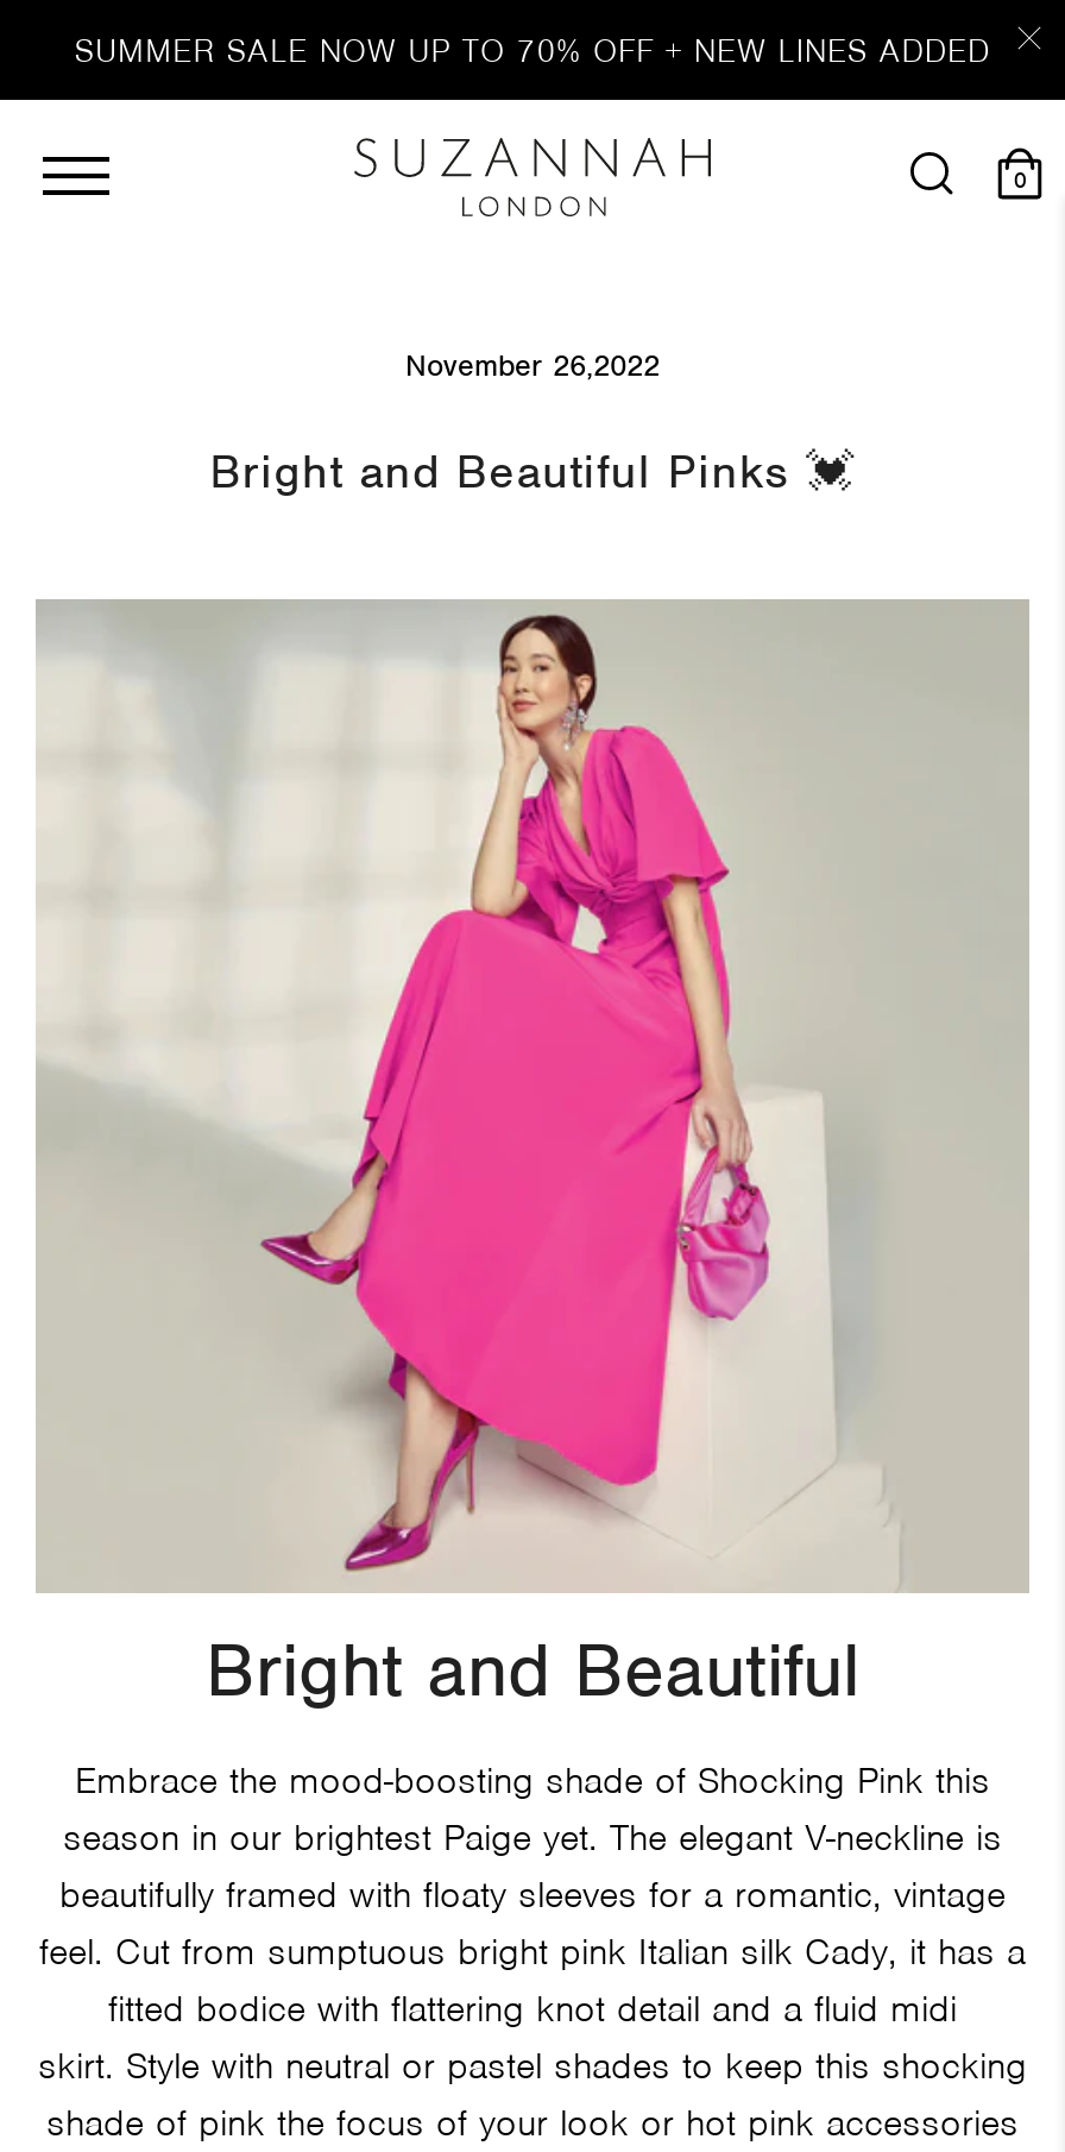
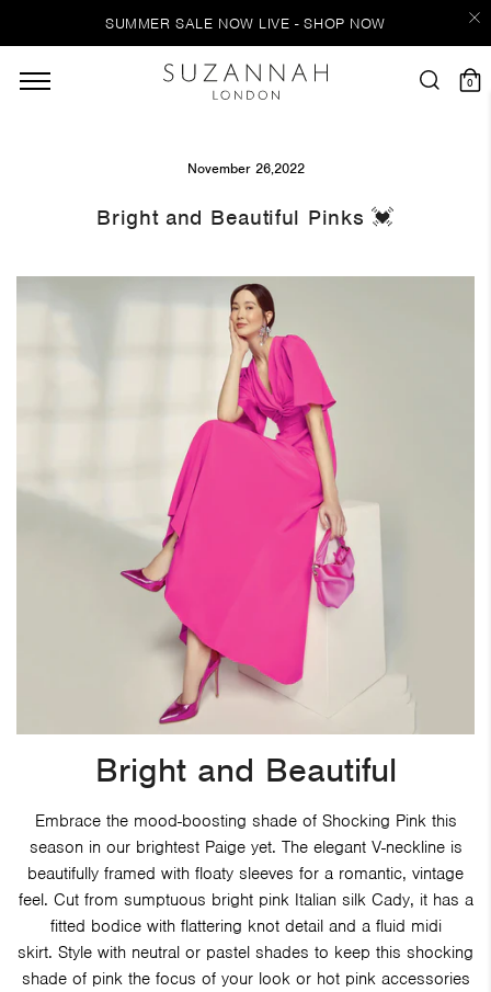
- SUMMER SALE NOW UP TO 70% OFF + NEW LINES ADDED
+ SUMMER SALE NOW LIVE - SHOP NOW
